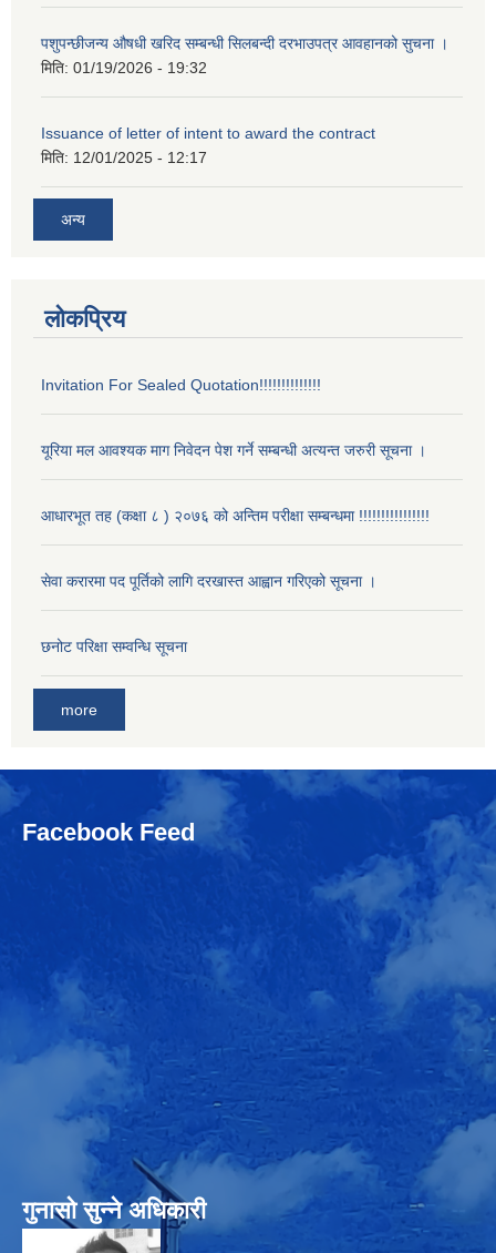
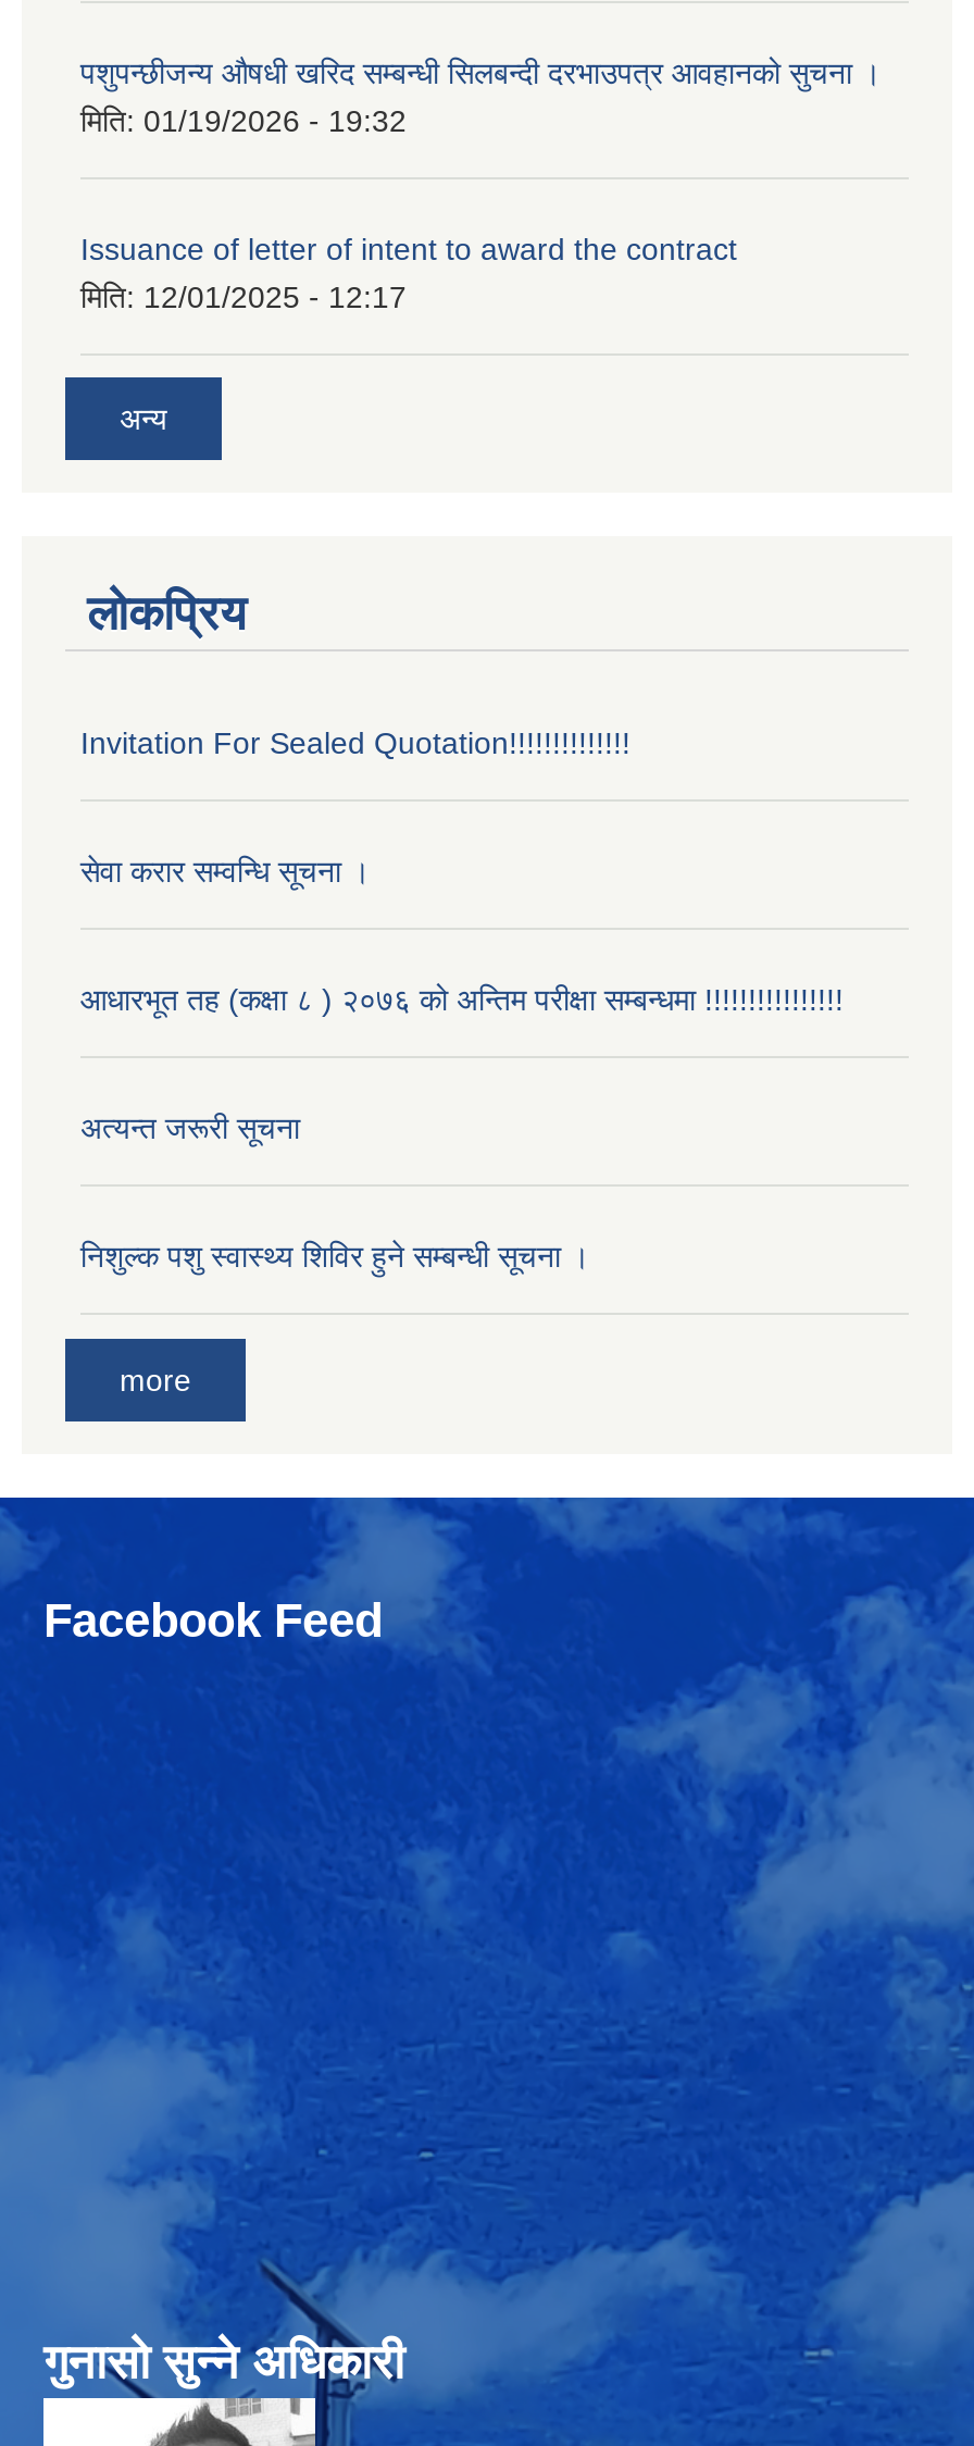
- यूरिया मल आवश्यक माग निवेदन पेश गर्ने सम्बन्धी अत्यन्त जरुरी सूचना ।
+ सेवा करार सम्वन्धि सूचना ।

- सेवा करारमा पद पूर्तिको लागि दरखास्त आह्वान गरिएको सूचना ।
+ अत्यन्त जरूरी सूचना

- छनोट परिक्षा सम्वन्धि सूचना
+ निशुल्क पशु स्वास्थ्य शिविर हुने सम्बन्धी सूचना ।
